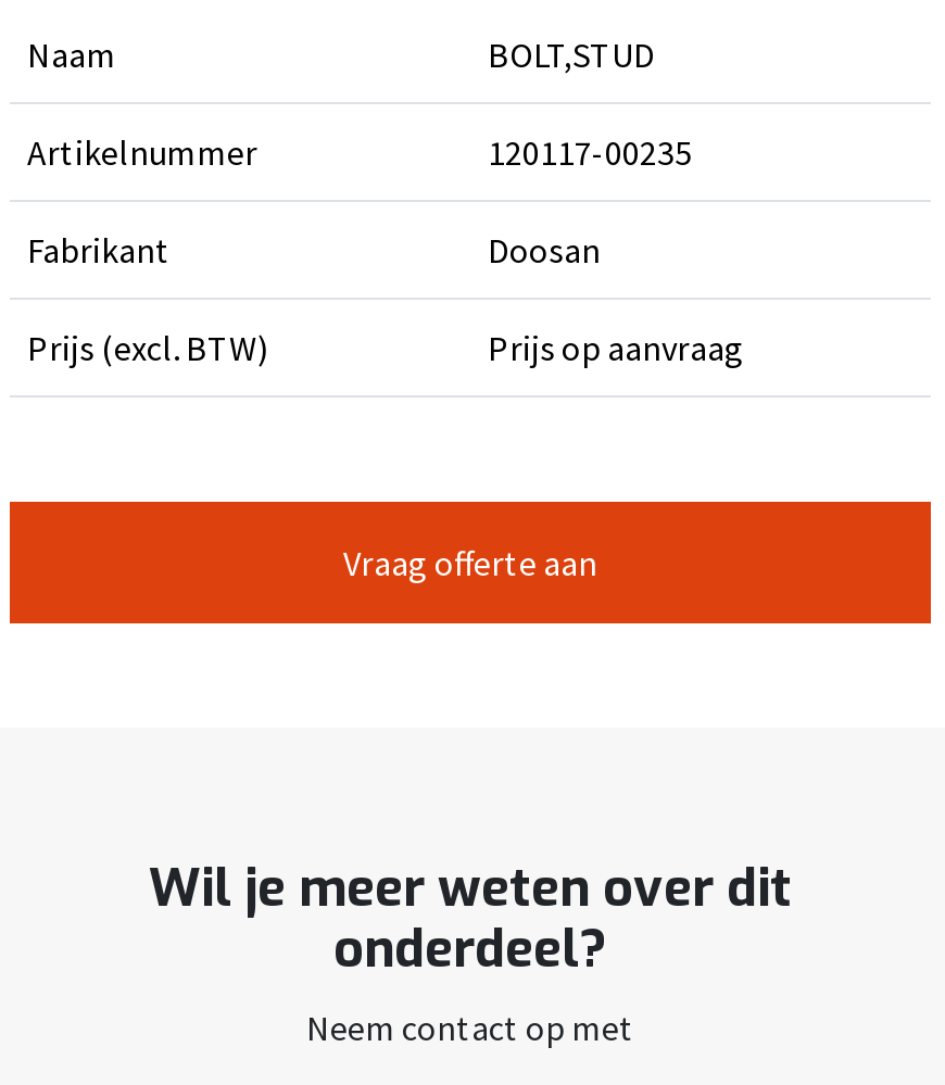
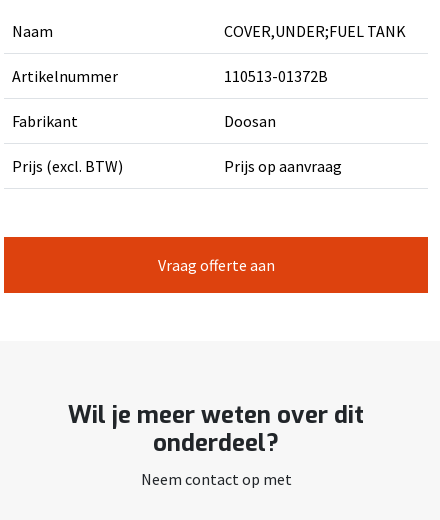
- BOLT,STUD
+ COVER,UNDER;FUEL TANK

- 120117-00235
+ 110513-01372B
